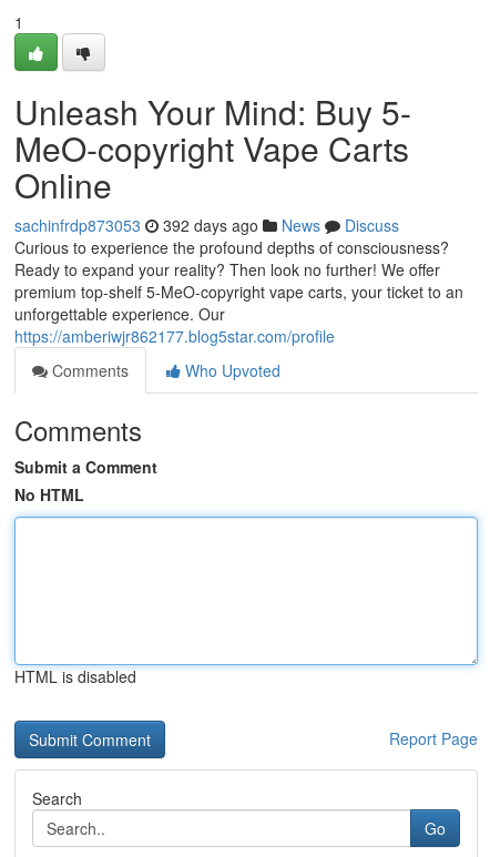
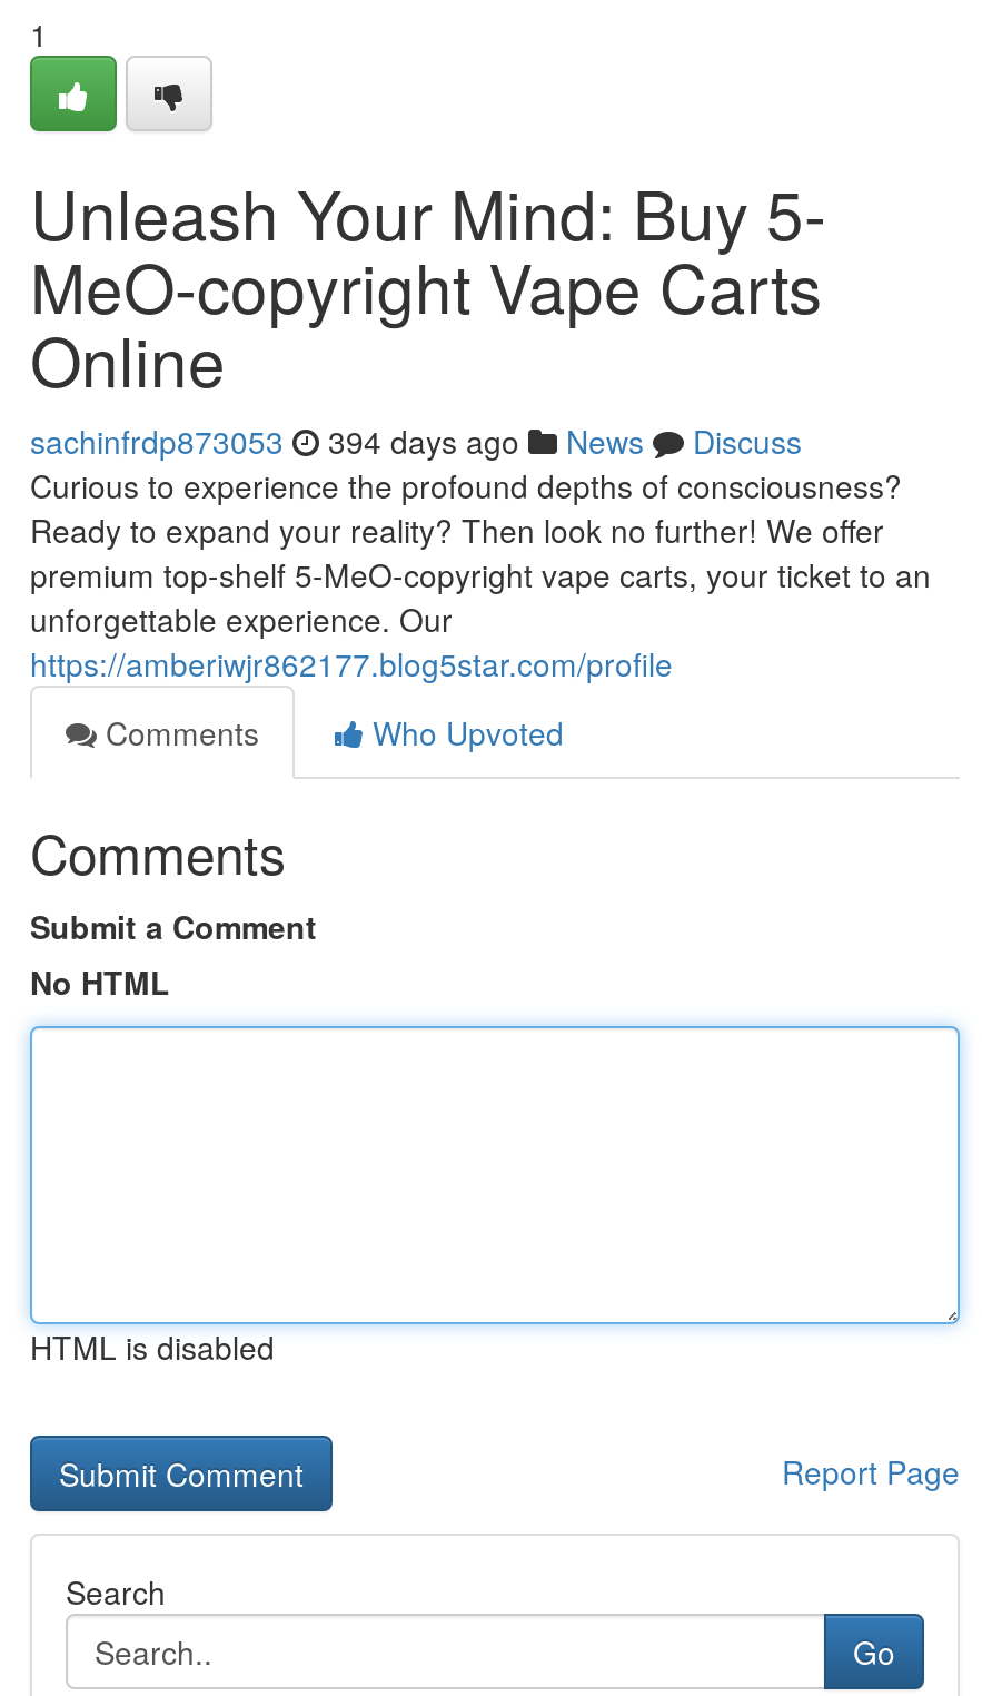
- sachinfrdp873053 392 days ago News Discuss
+ sachinfrdp873053 394 days ago News Discuss
